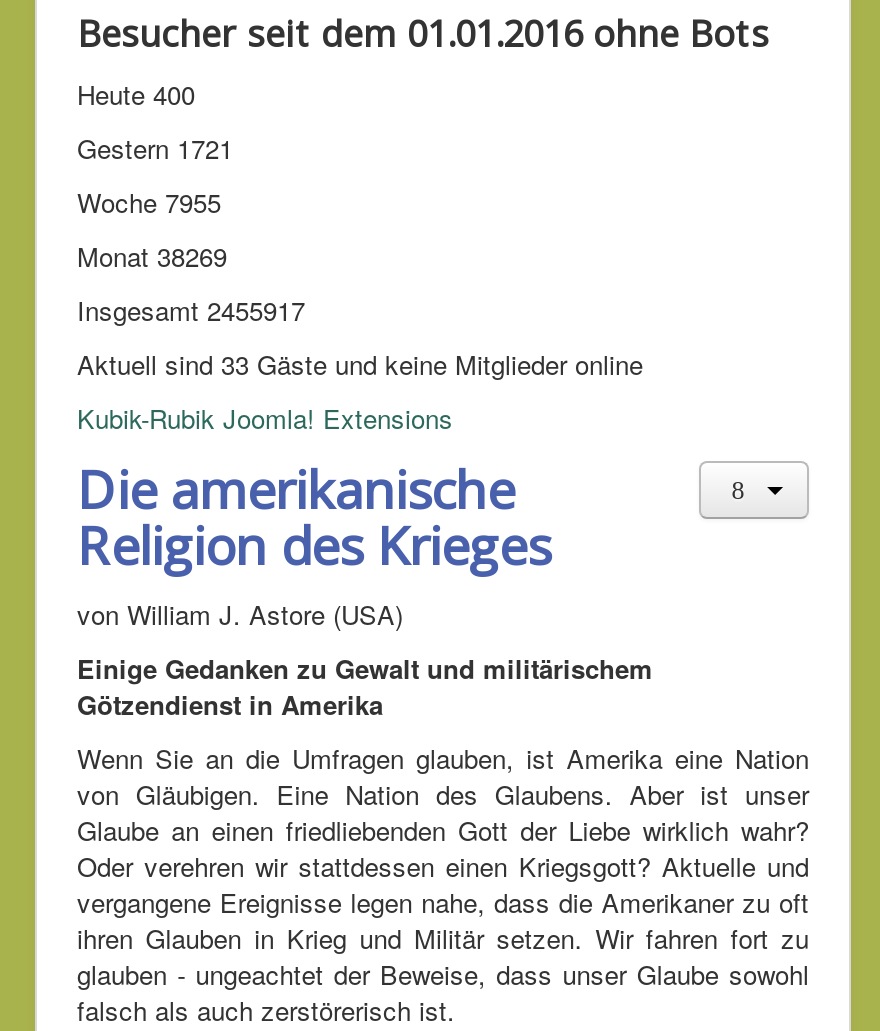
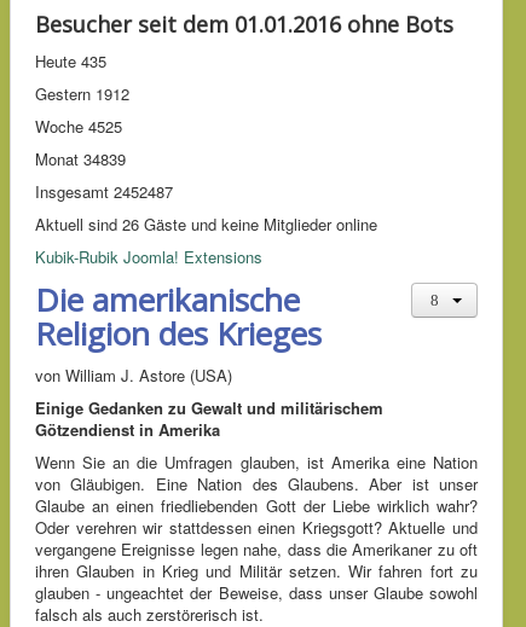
- Heute 400
+ Heute 435

- Gestern 1721
+ Gestern 1912

- Woche 7955
+ Woche 4525

- Monat 38269
+ Monat 34839

- Insgesamt 2455917
+ Insgesamt 2452487

- Aktuell sind 33 Gäste und keine Mitglieder online
+ Aktuell sind 26 Gäste und keine Mitglieder online
